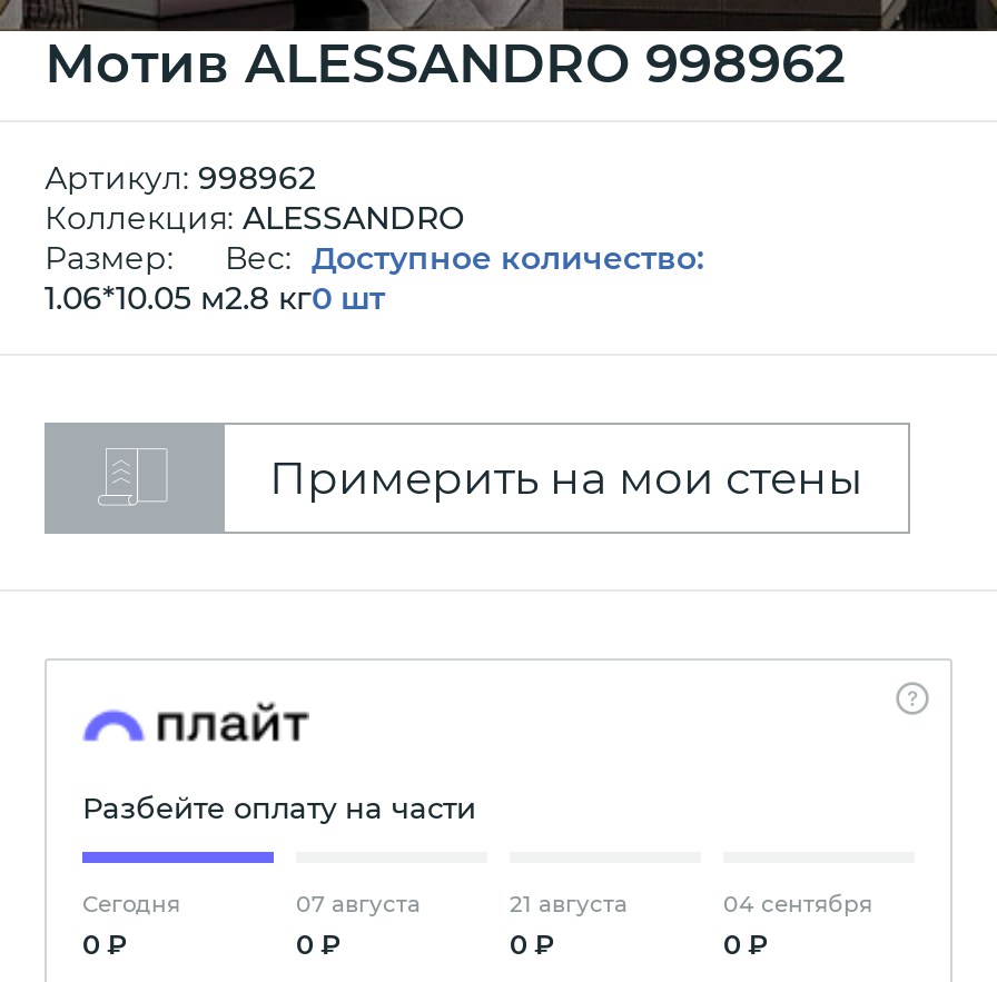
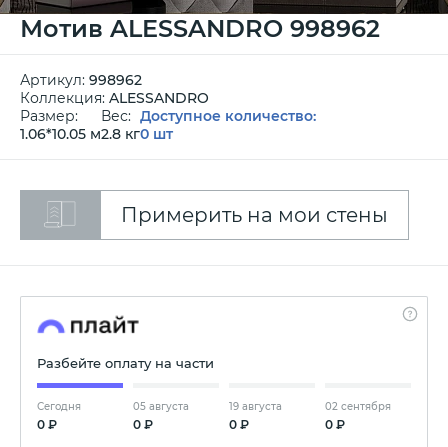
- 07 августа
+ 05 августа

- 21 августа
+ 19 августа

- 04 сентября
+ 02 сентября
